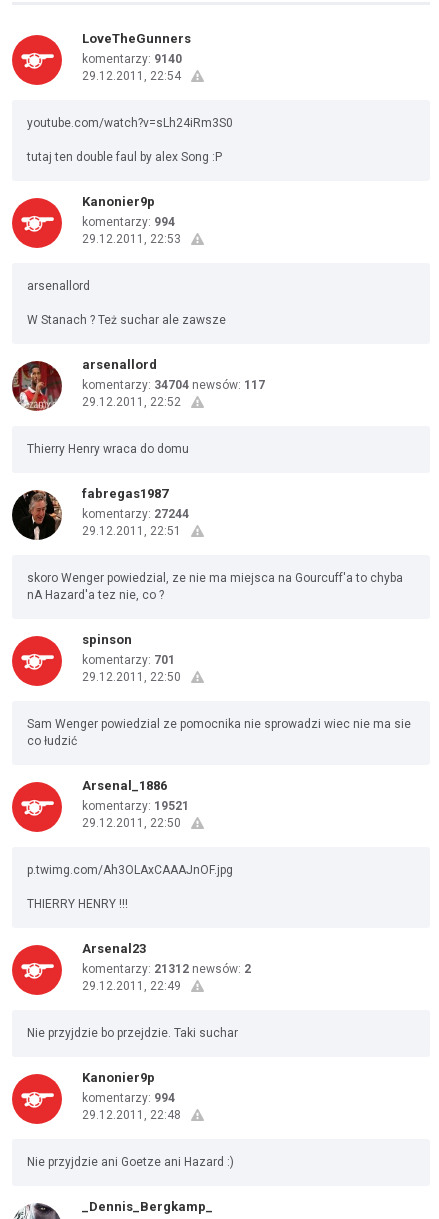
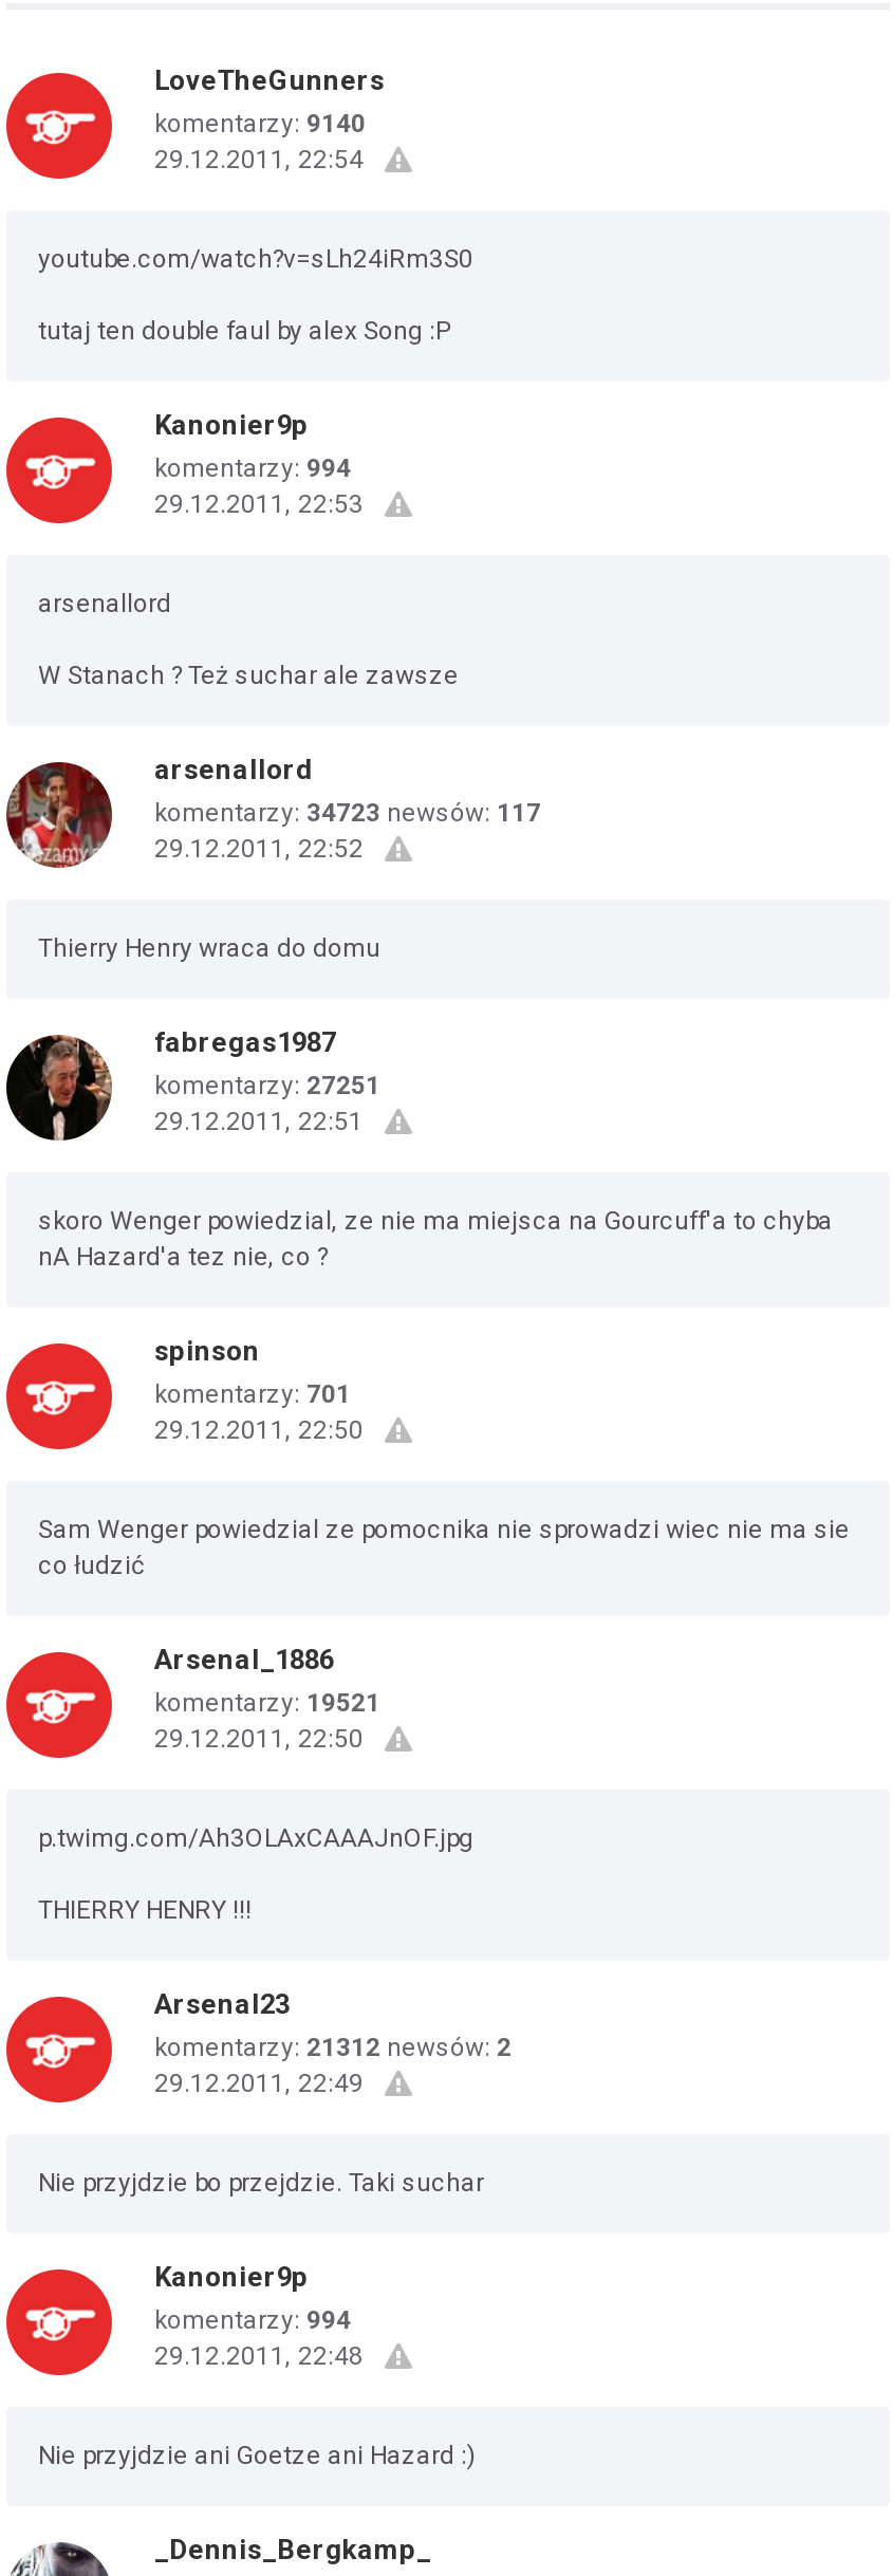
- komentarzy: 34704 newsów: 117
+ komentarzy: 34723 newsów: 117

- komentarzy: 27244
+ komentarzy: 27251
